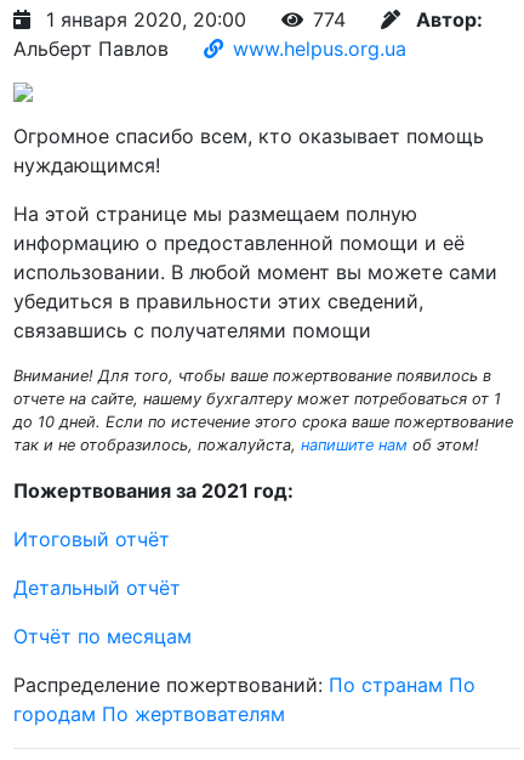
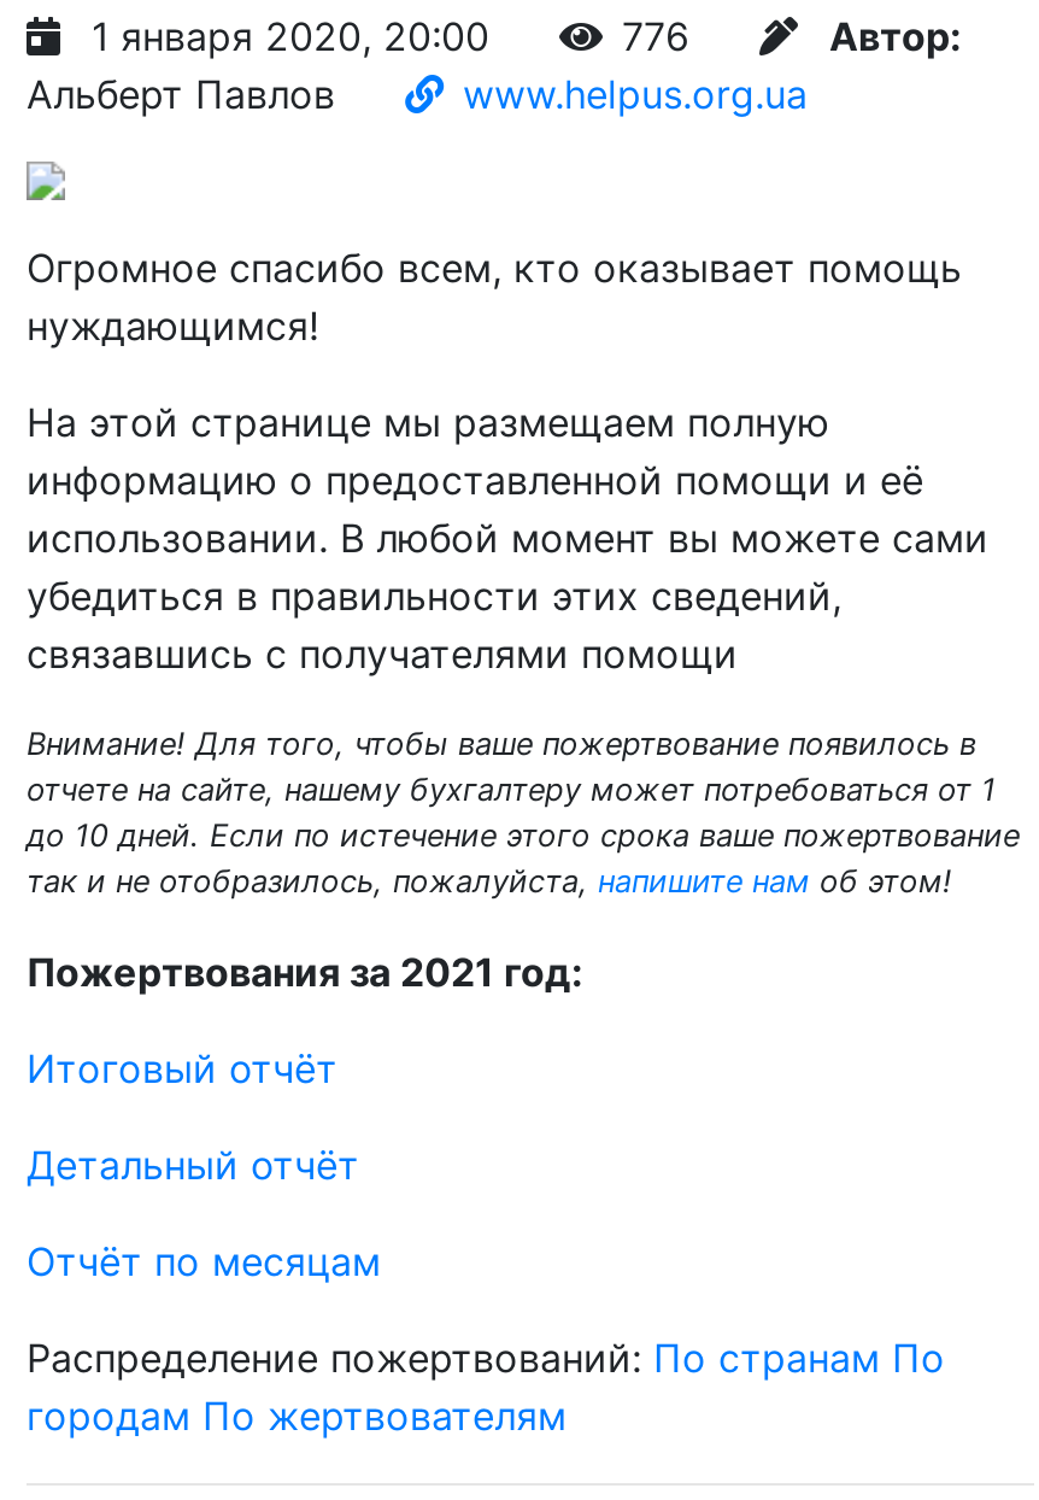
- 774
+ 776
